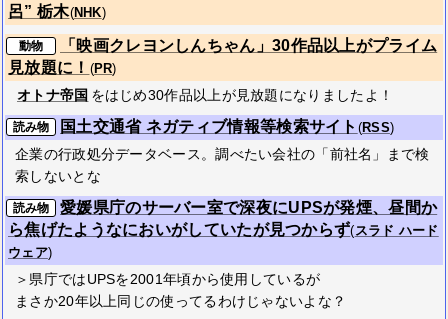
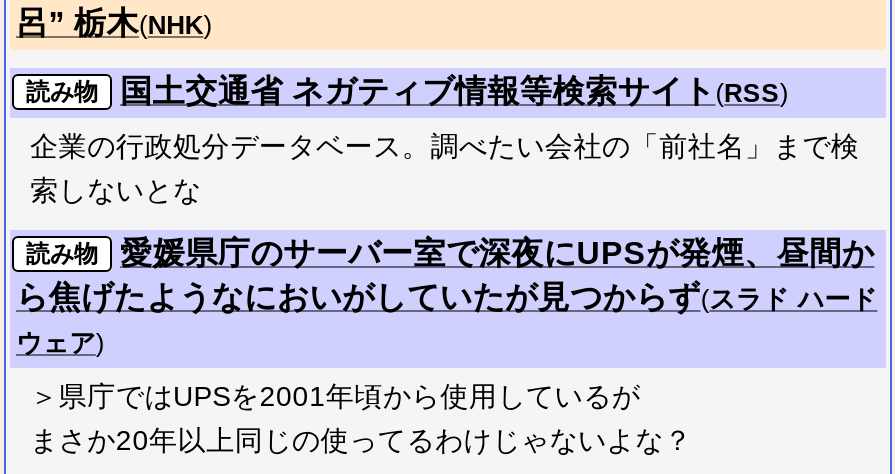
- 動物
- 「映画クレヨンしんちゃん」30作品以上がプライム
- 見放題に！(PR)
- オトナ帝国 をはじめ30作品以上が見放題になりましたよ！
